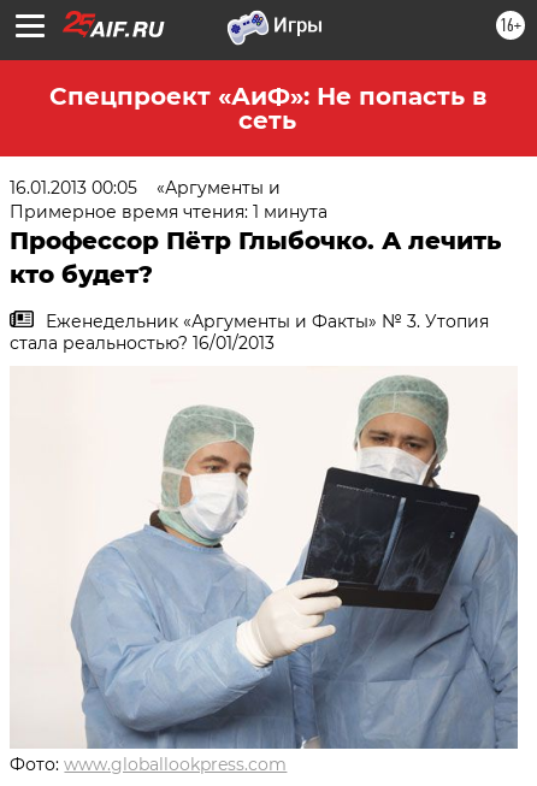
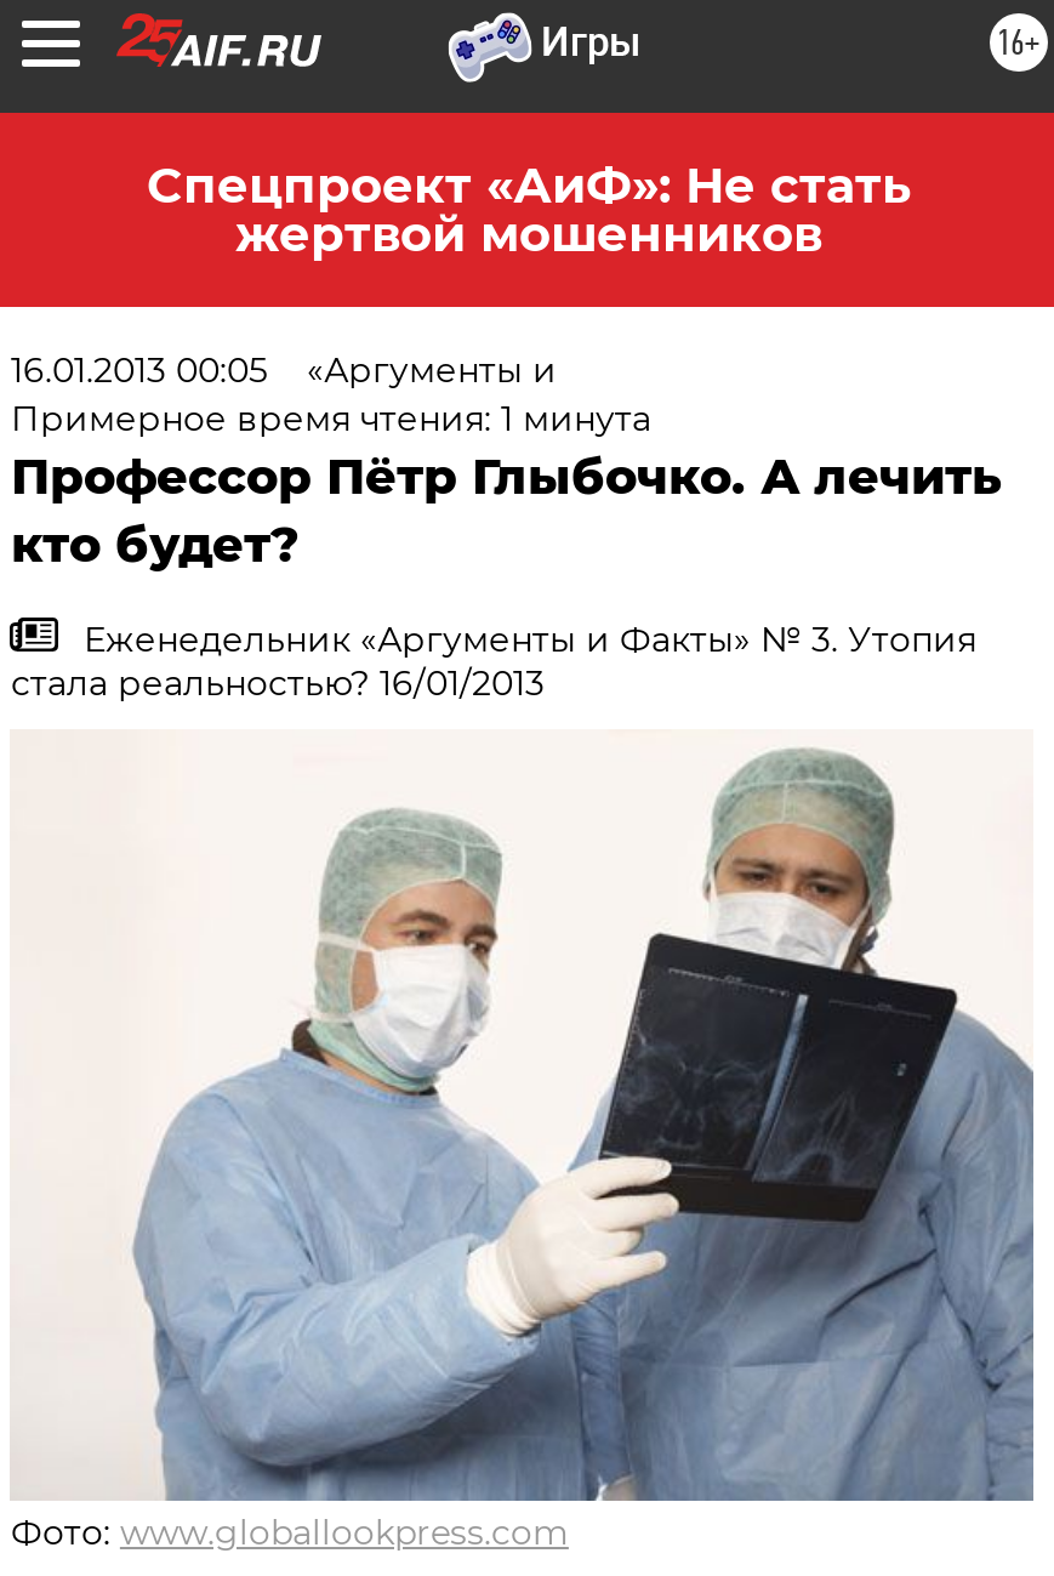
- Спецпроект «АиФ»: Не попасть в
- сеть
+ Спецпроект «АиФ»: Не стать
+ жертвой мошенников
